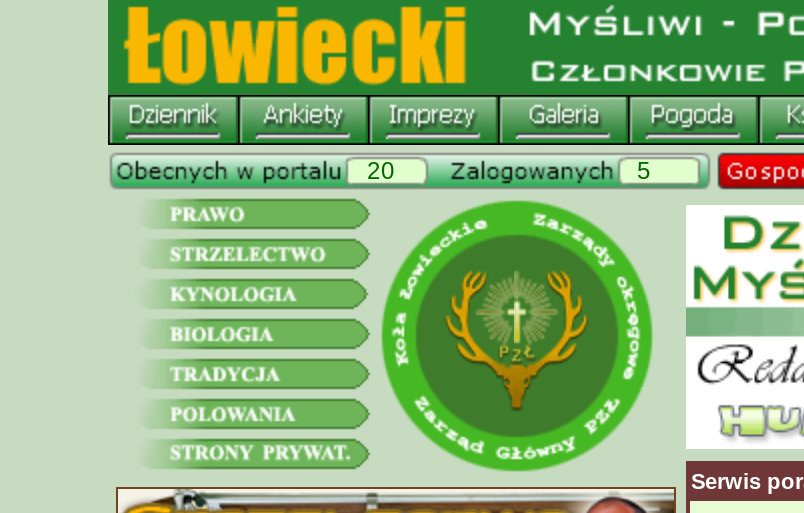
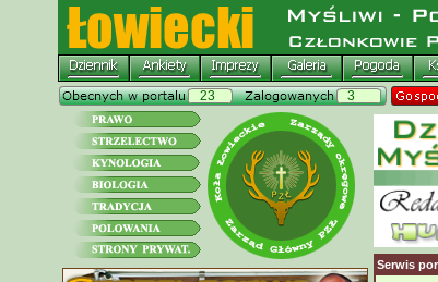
- 20
+ 23

- 5
+ 3
